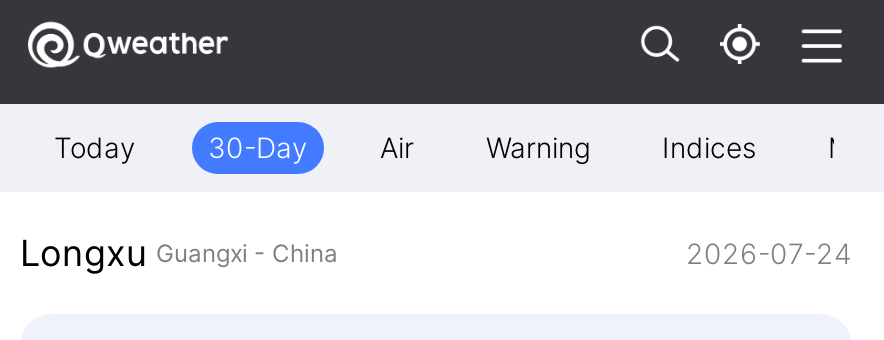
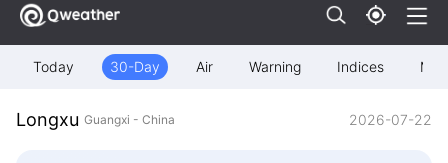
- 2026-07-24
+ 2026-07-22
